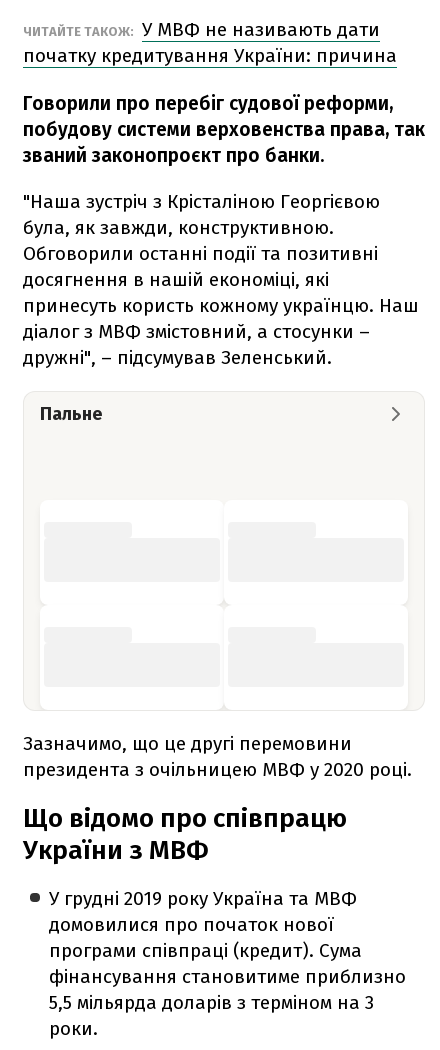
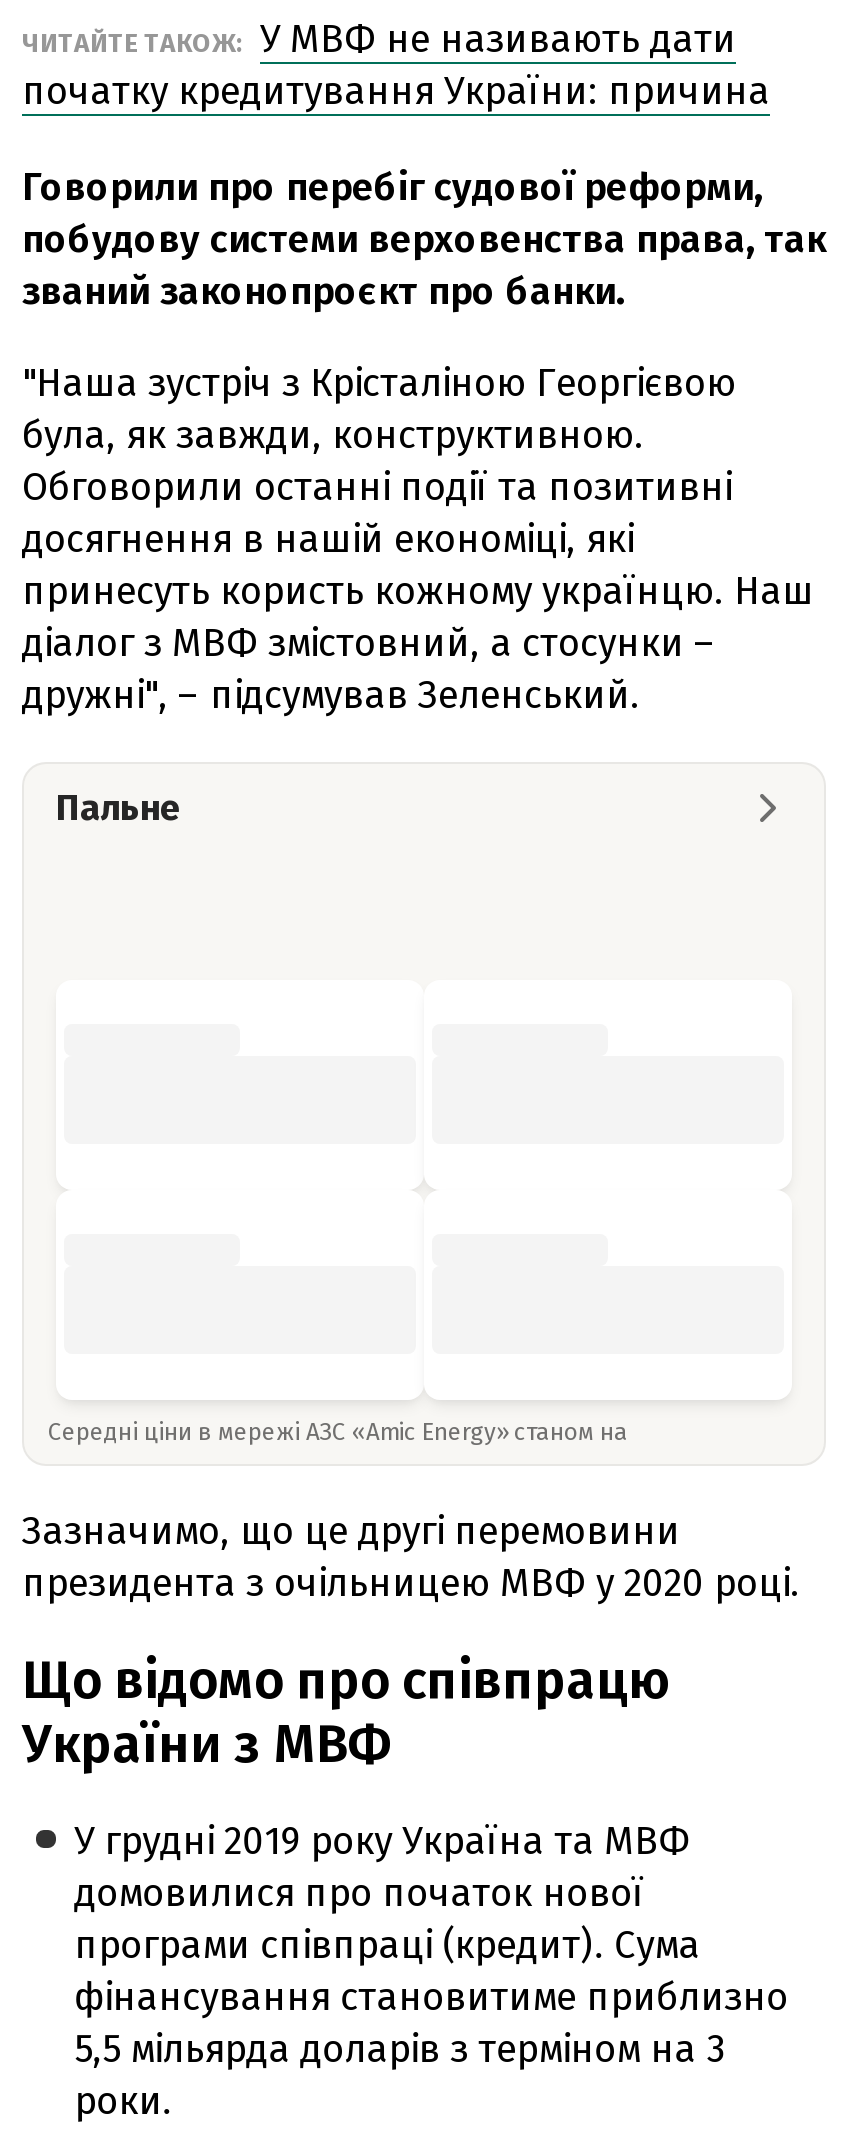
+ Середні ціни в мережі АЗС «Amic Energy» станом на
